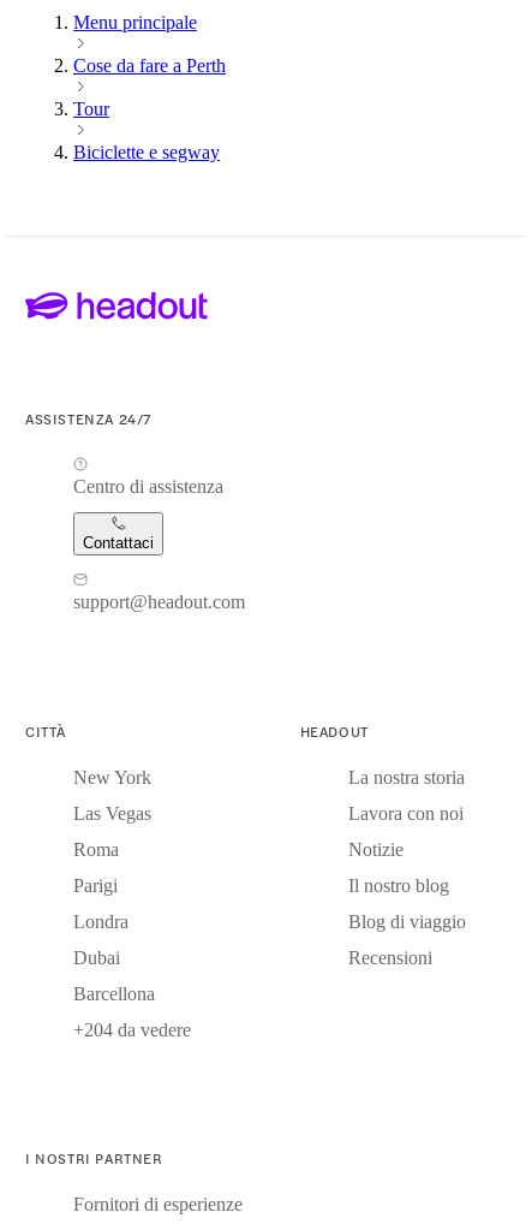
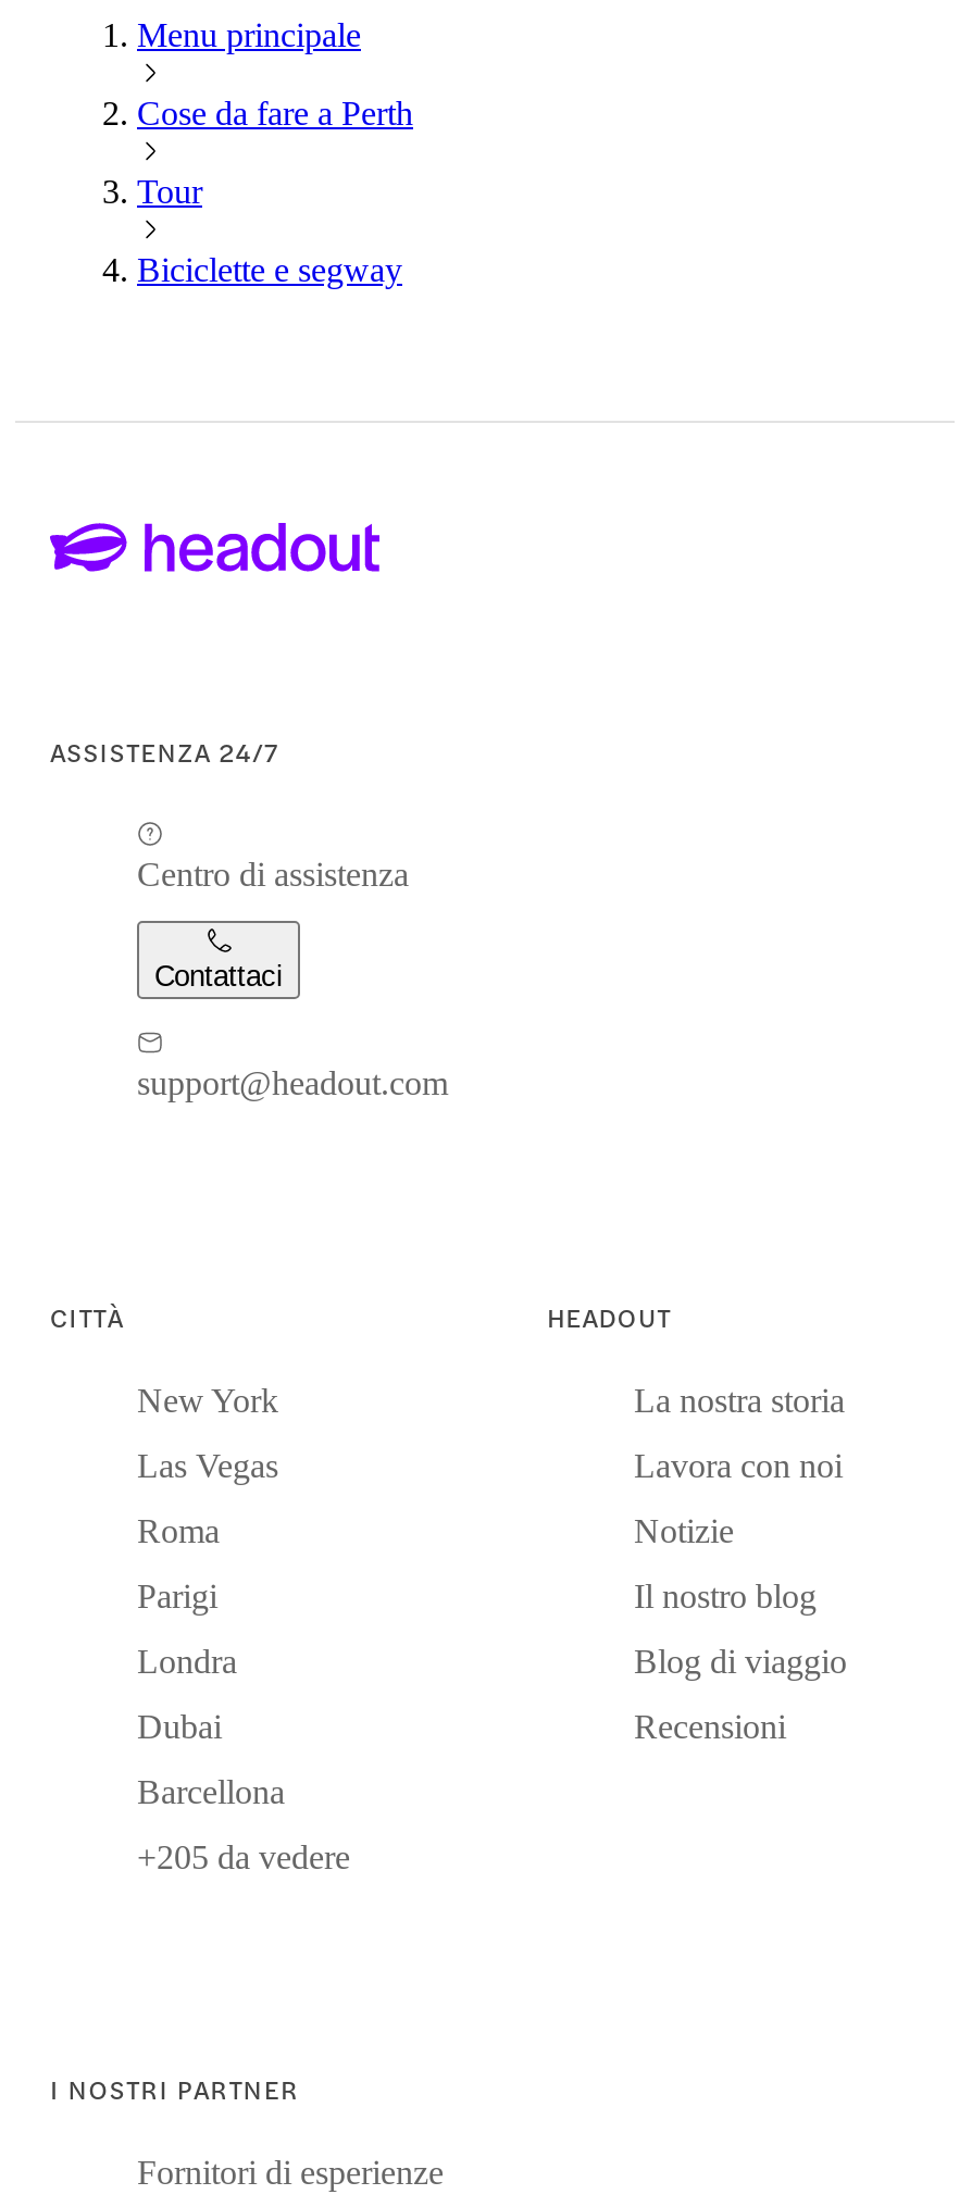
- +204 da vedere
+ +205 da vedere
